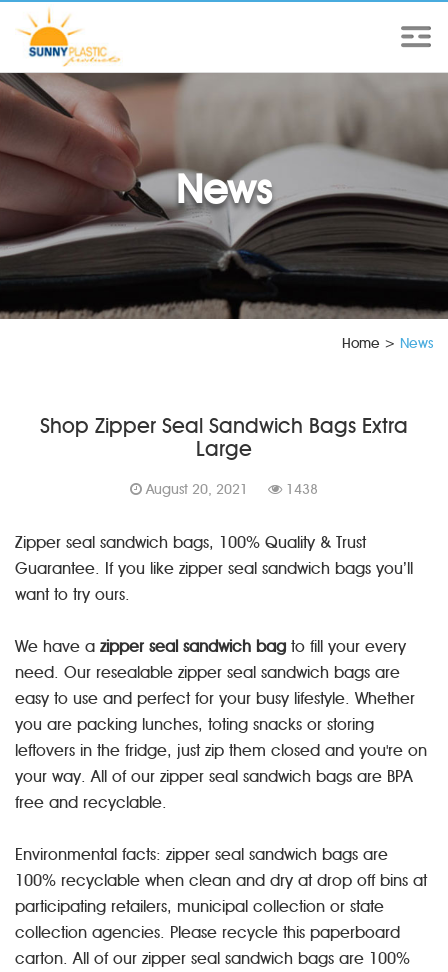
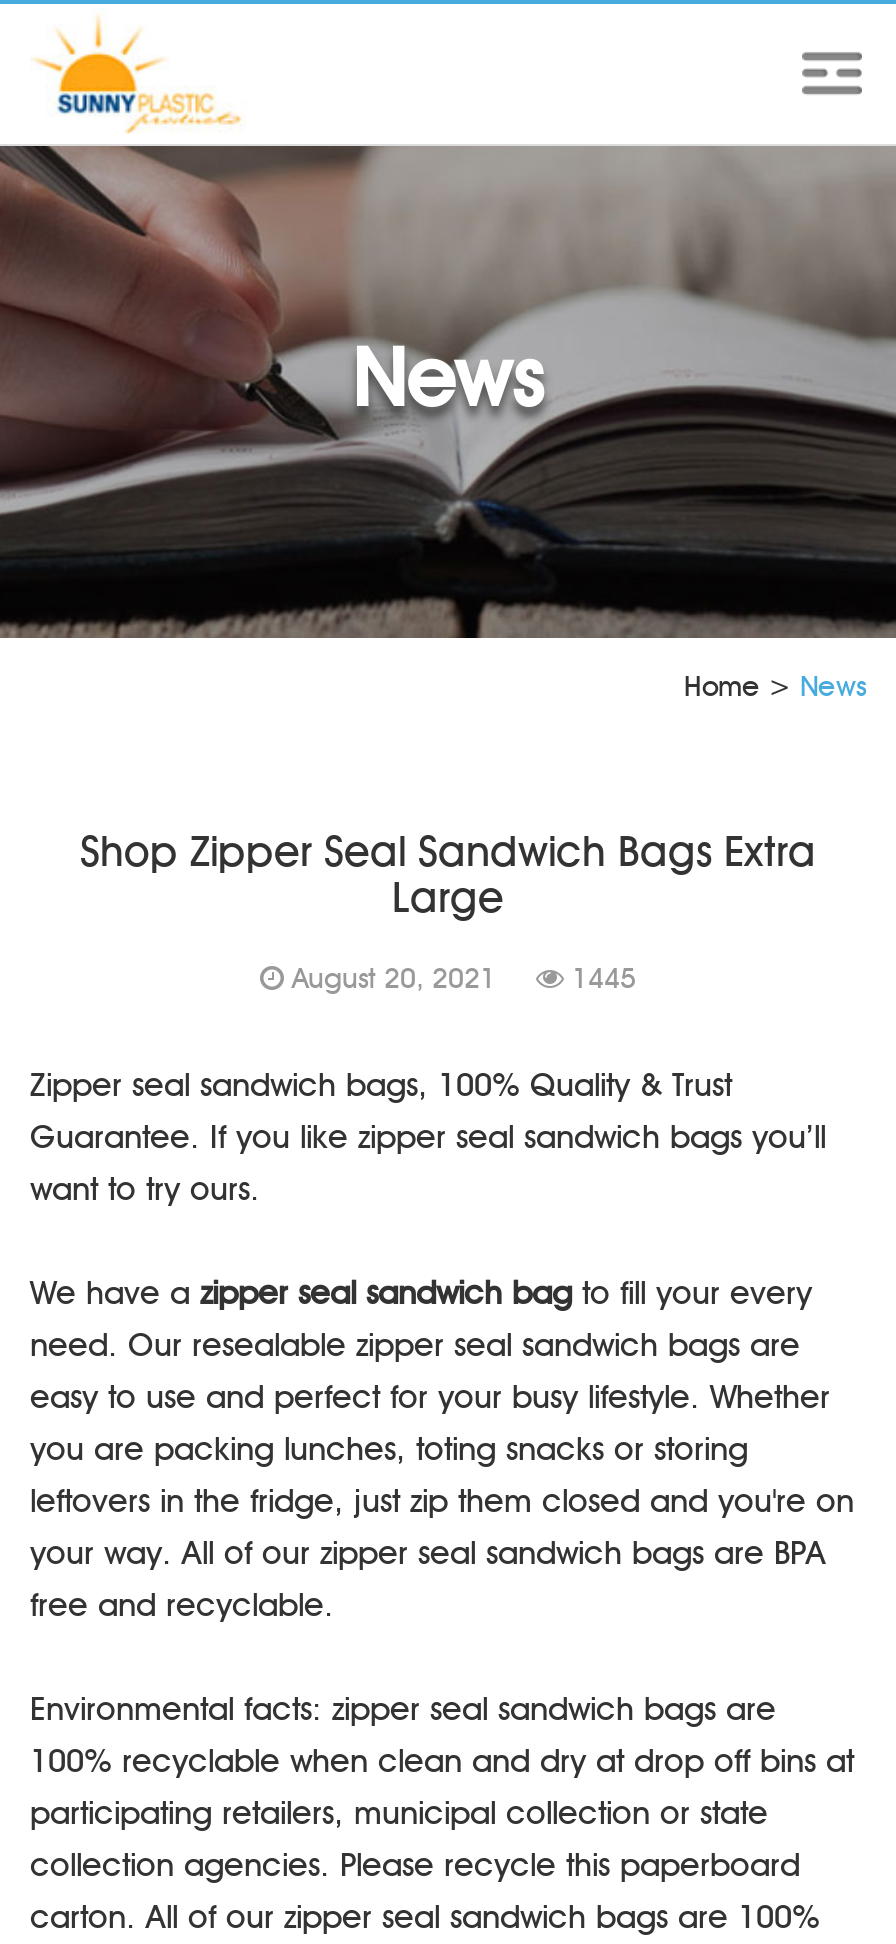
- August 20, 2021 1438
+ August 20, 2021 1445
